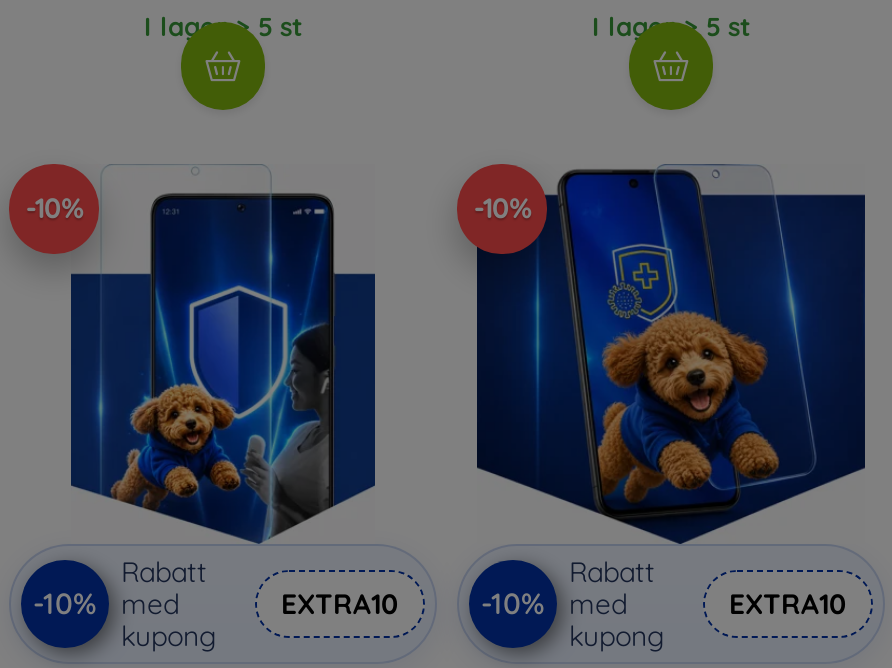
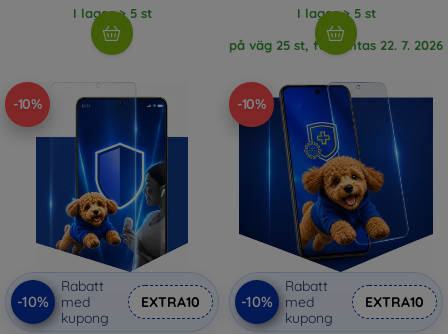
+ på väg 25 st, förväntas 22. 7. 2026
